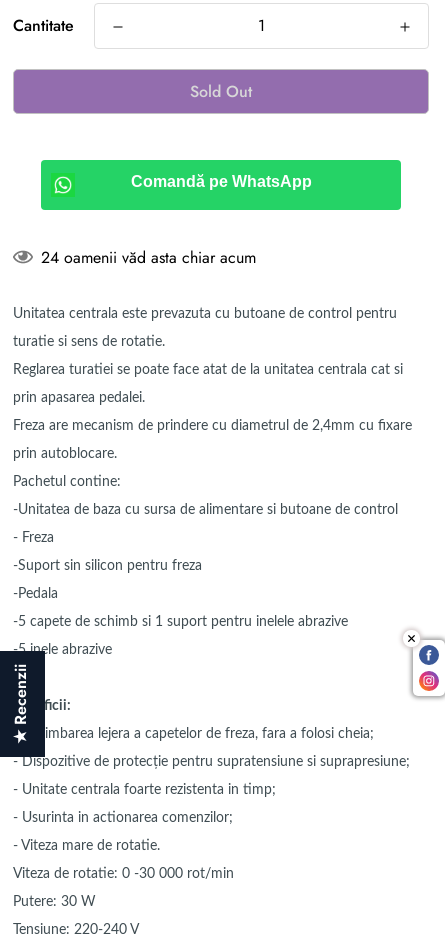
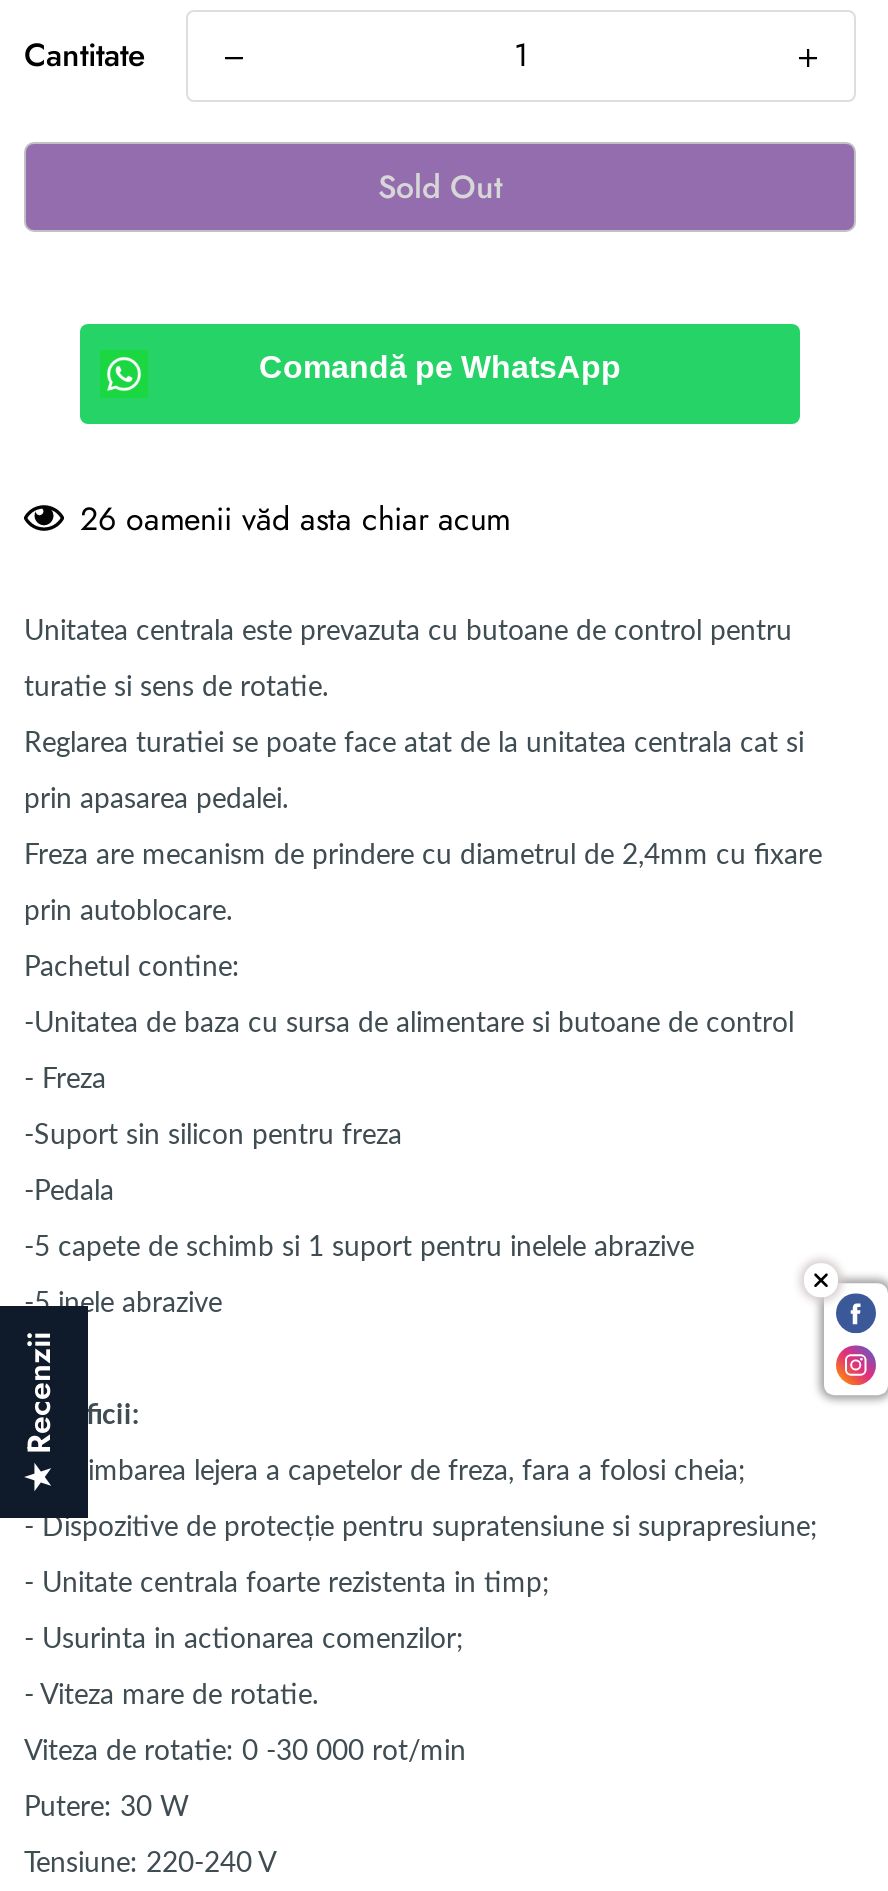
- 24 oamenii văd asta chiar acum
+ 26 oamenii văd asta chiar acum
